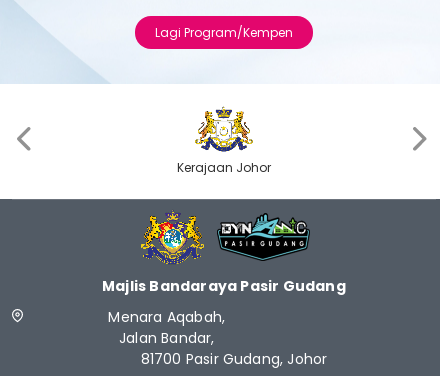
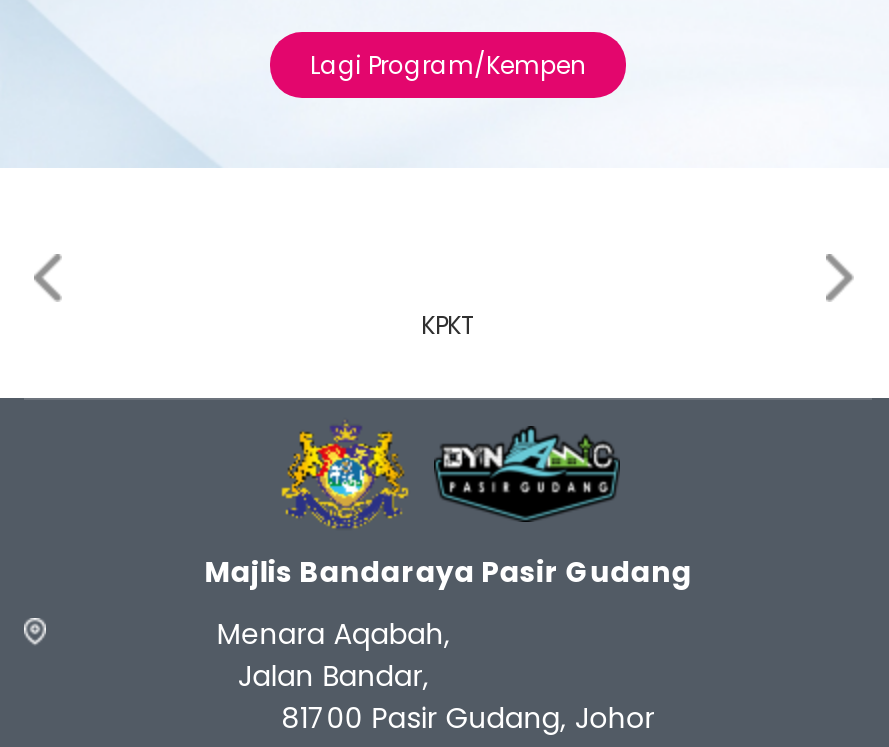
- [image]

- Kerajaan Johor
+ KPKT
